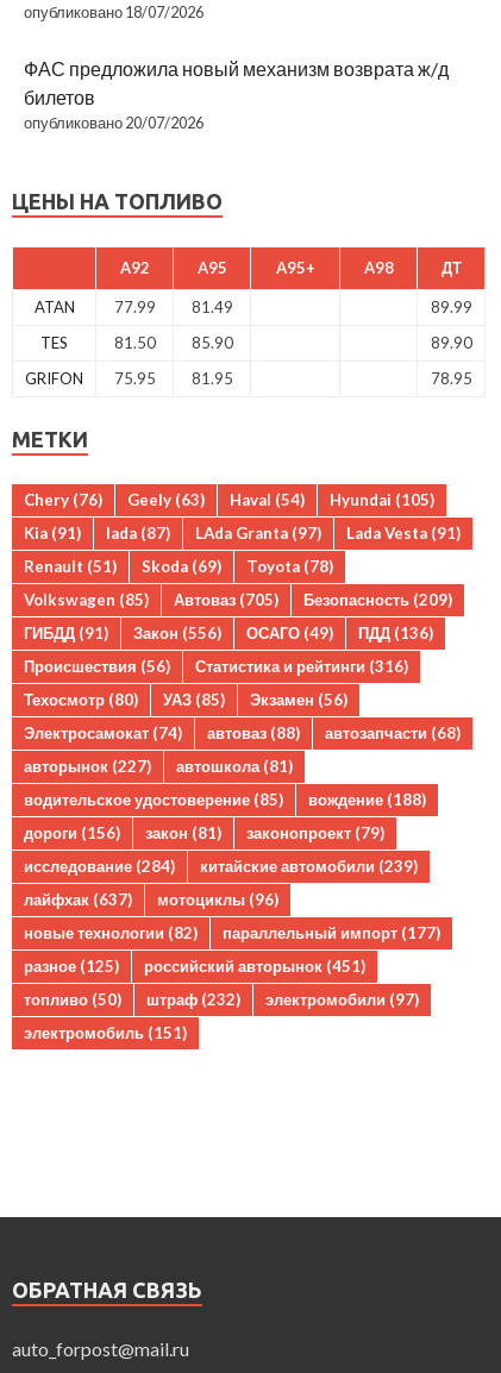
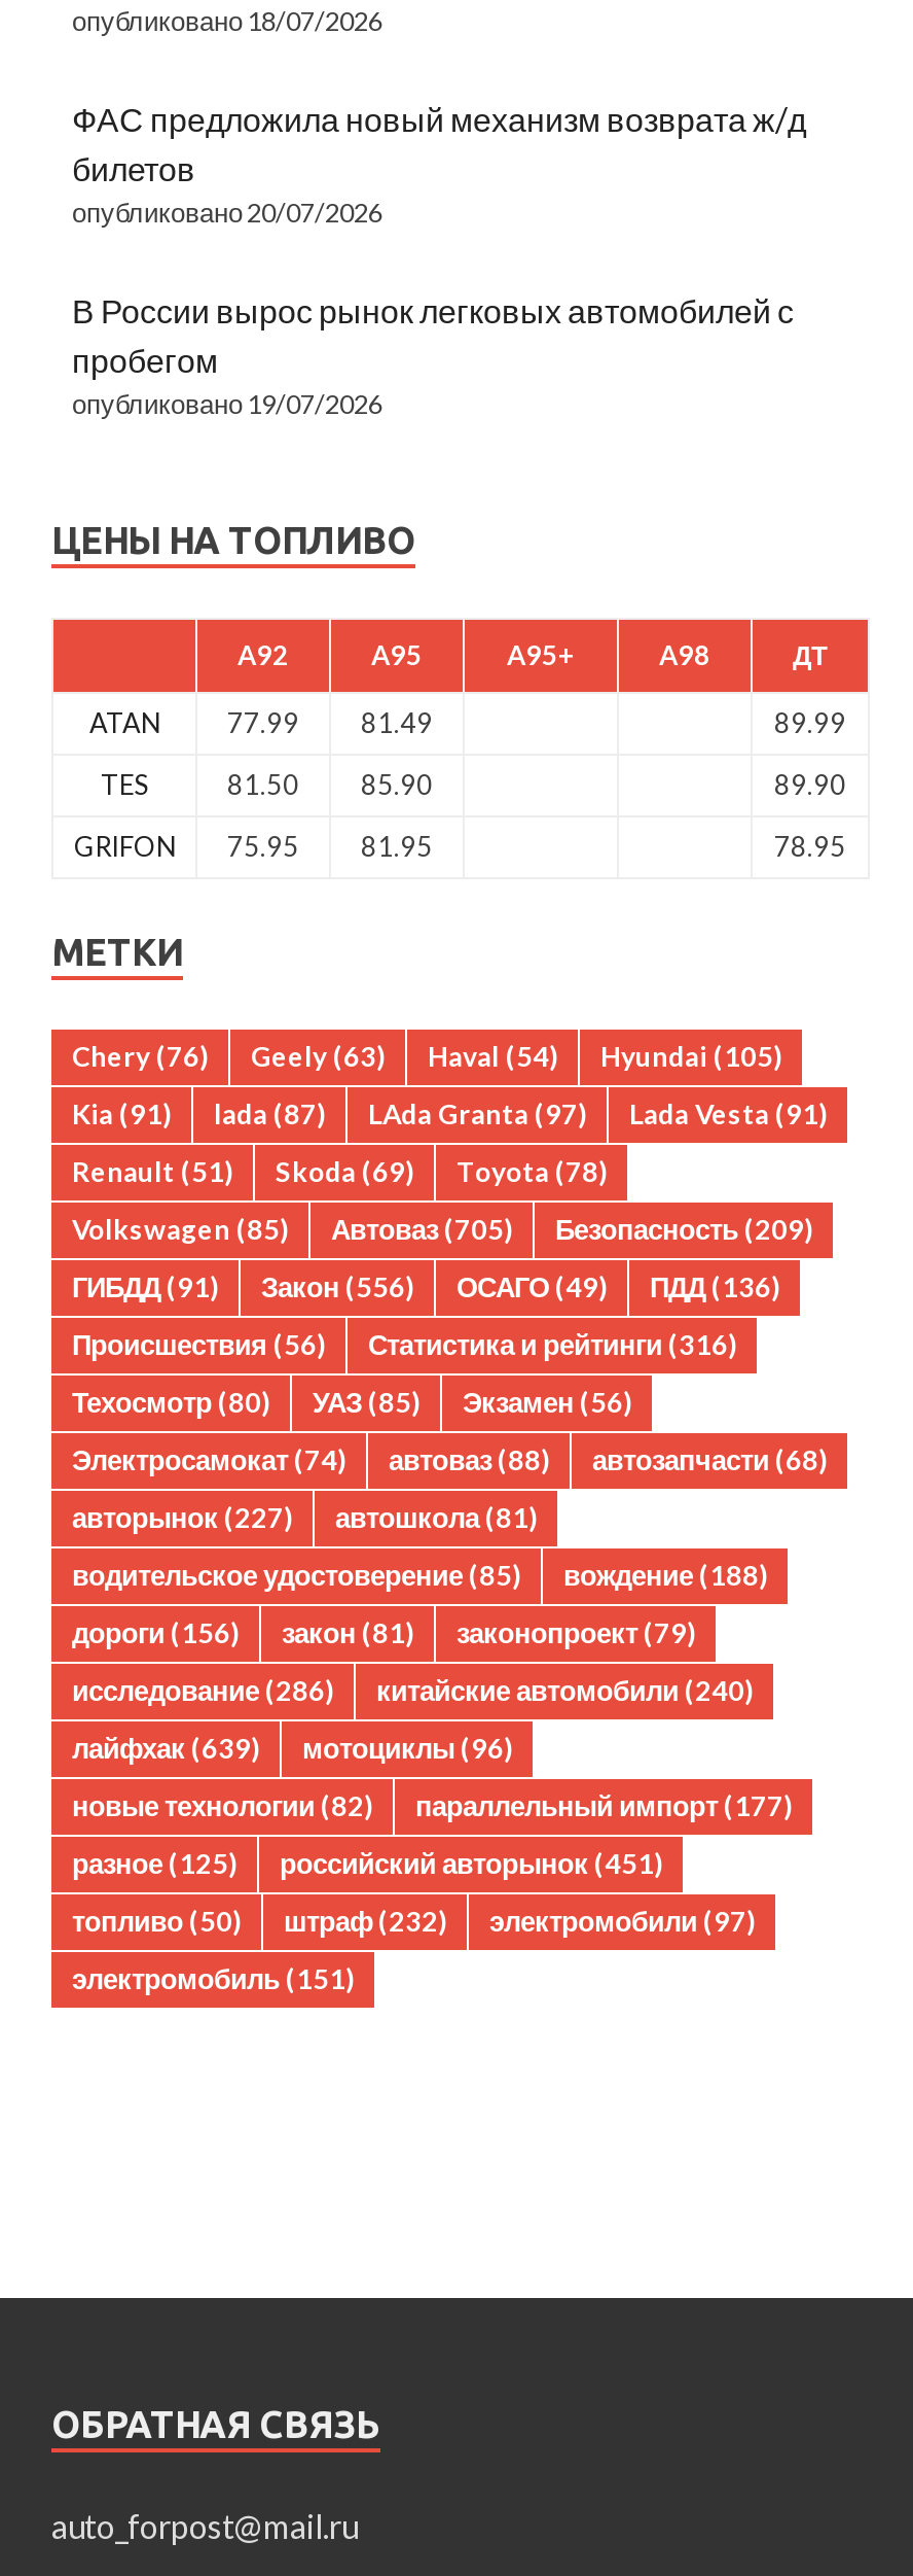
+ В России вырос рынок легковых автомобилей с
+ пробегом
+ опубликовано 19/07/2026

- исследование (284)
+ исследование (286)

- китайские автомобили (239)
+ китайские автомобили (240)

- лайфхак (637) мотоциклы (96)
+ лайфхак (639) мотоциклы (96)
